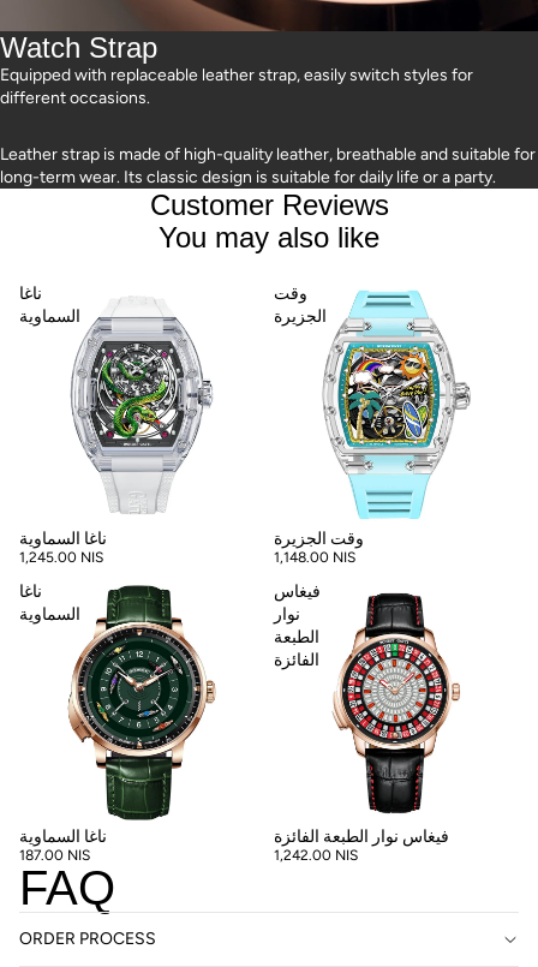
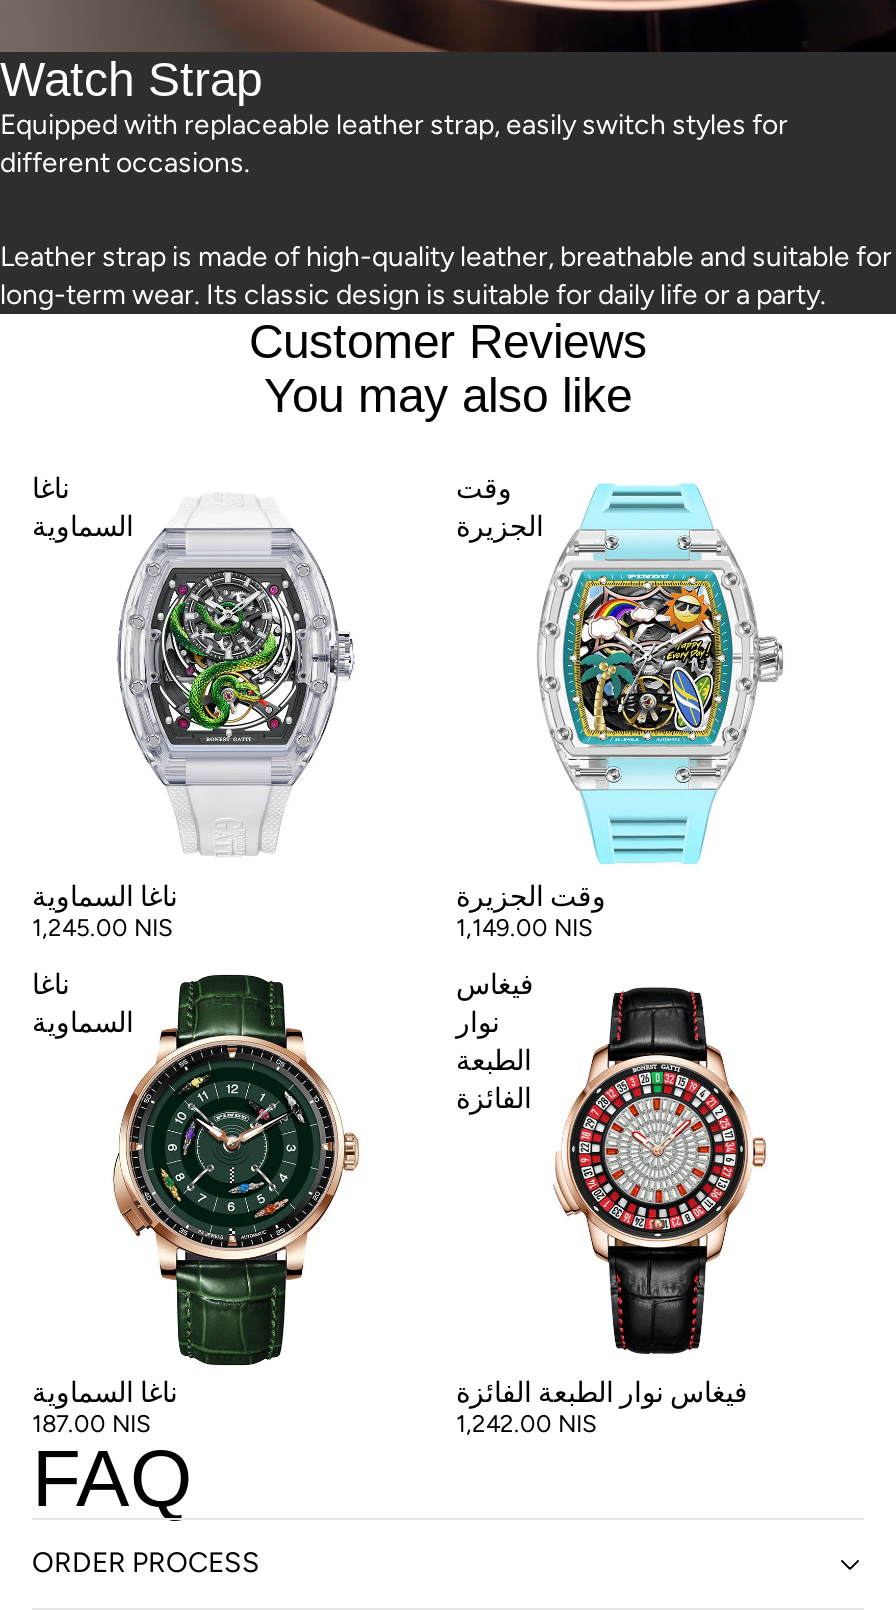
- 1,148.00 NIS
+ 1,149.00 NIS
